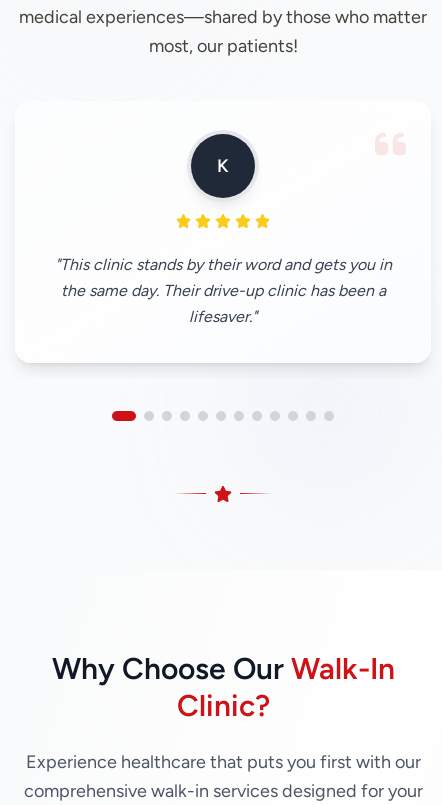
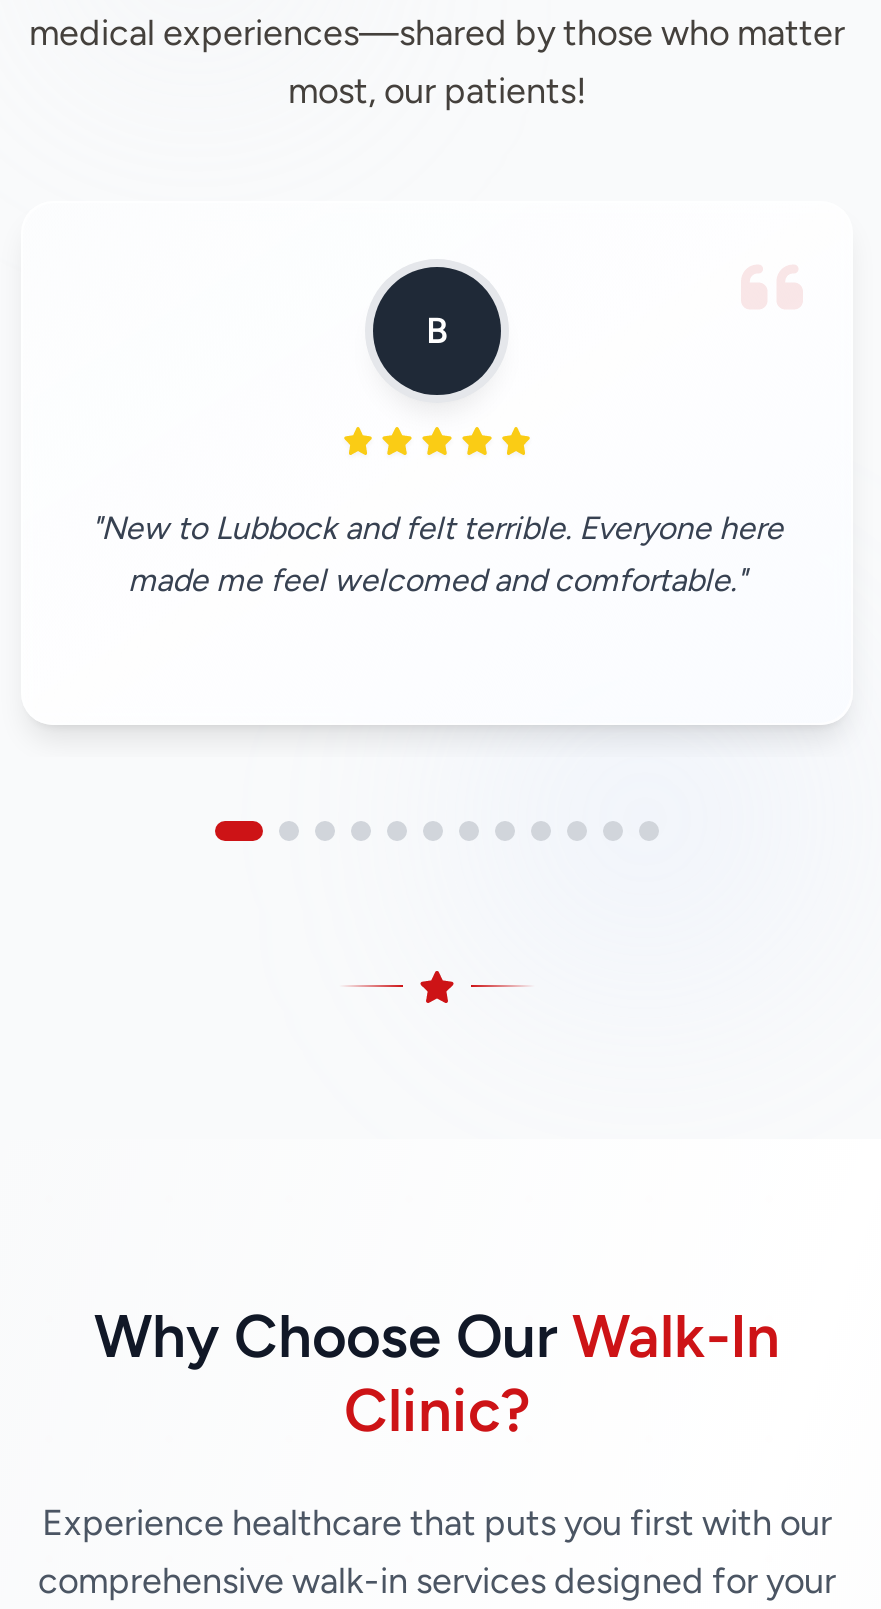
- K
+ B

- " This clinic stands by their word and gets you in
- the same day. Their drive-up clinic has been a
- lifesaver."
+ "New to Lubbock and felt terrible. Everyone here
+ made me feel welcomed and comfortable."
